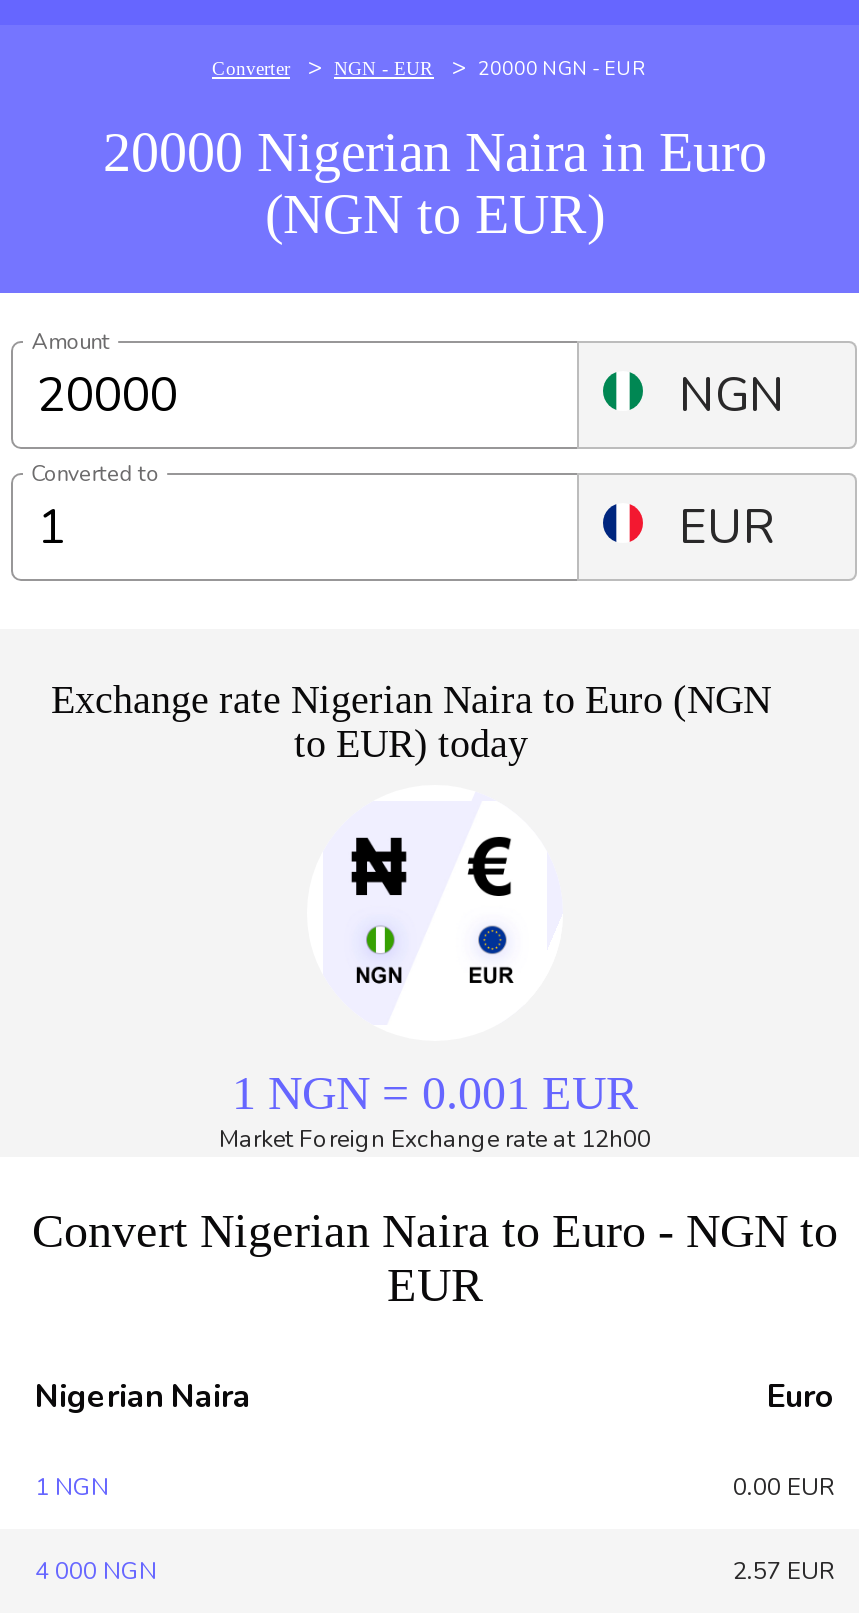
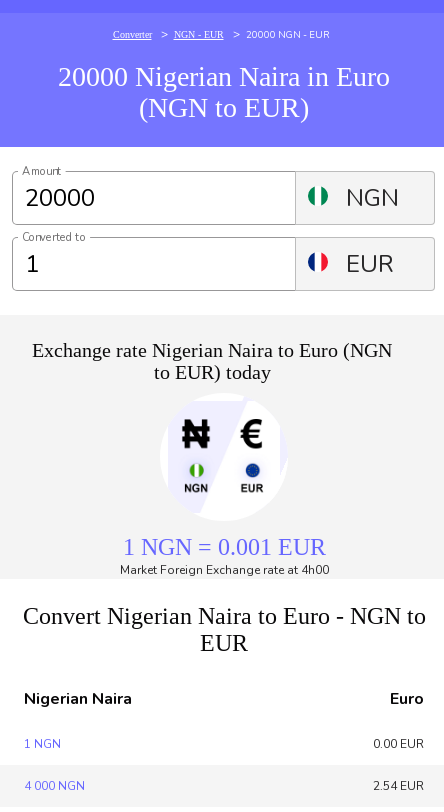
- Market Foreign Exchange rate at 12h00
+ Market Foreign Exchange rate at 4h00

- 2.57 EUR
+ 2.54 EUR
